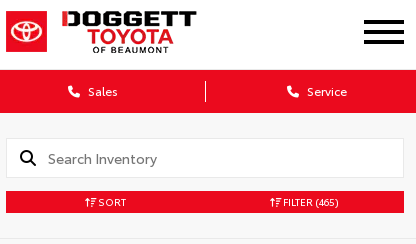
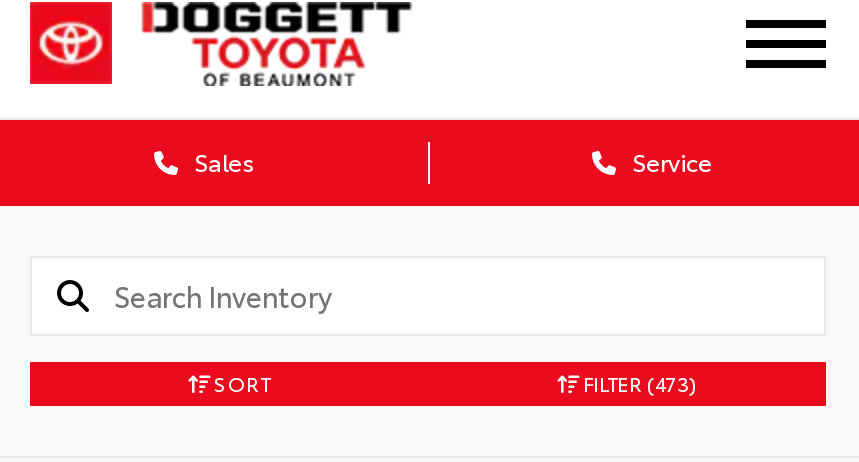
- FILTER (465)
+ FILTER (473)
